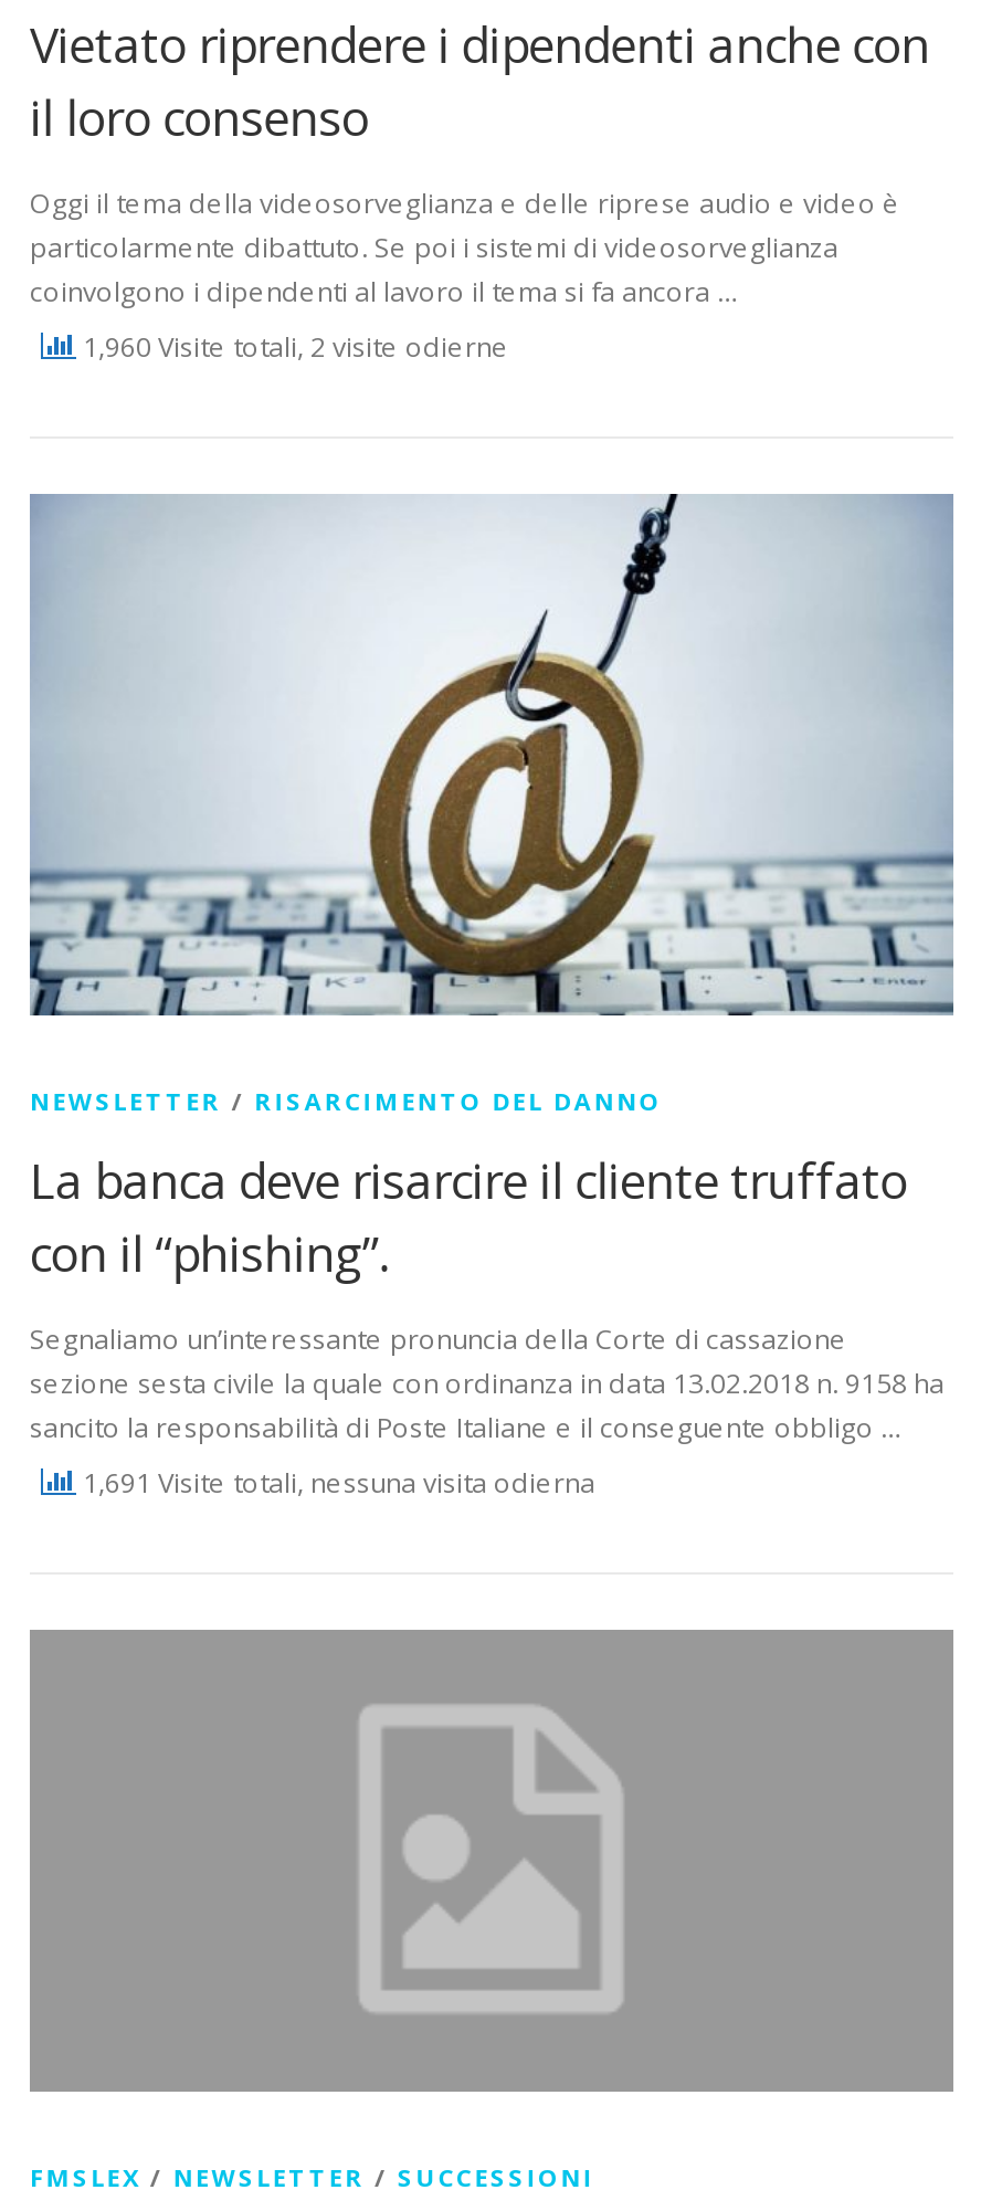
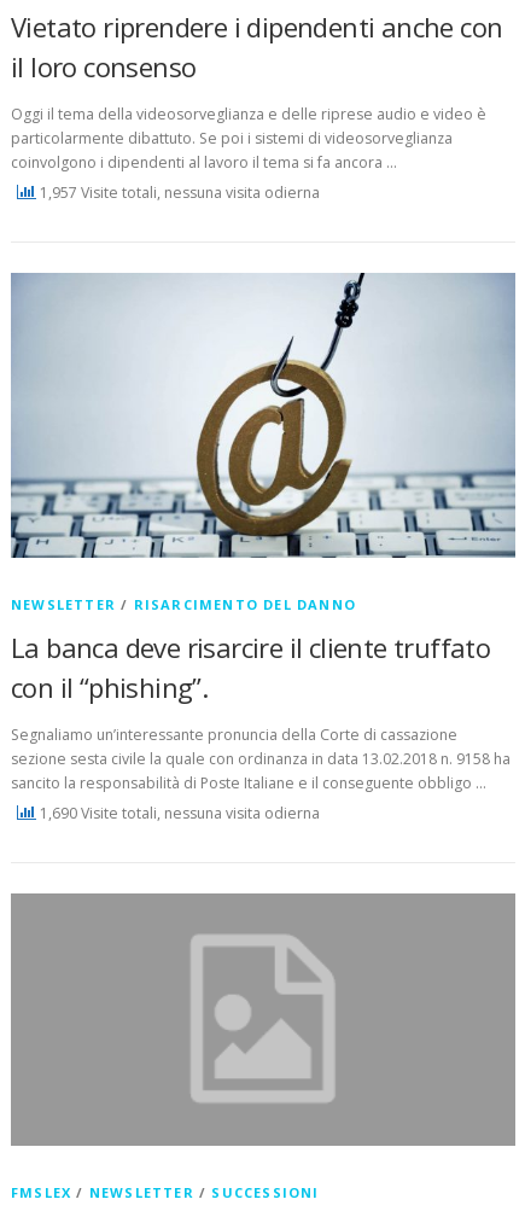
- 1,960 Visite totali, 2 visite odierne
+ 1,957 Visite totali, nessuna visita odierna

- 1,691 Visite totali, nessuna visita odierna
+ 1,690 Visite totali, nessuna visita odierna
